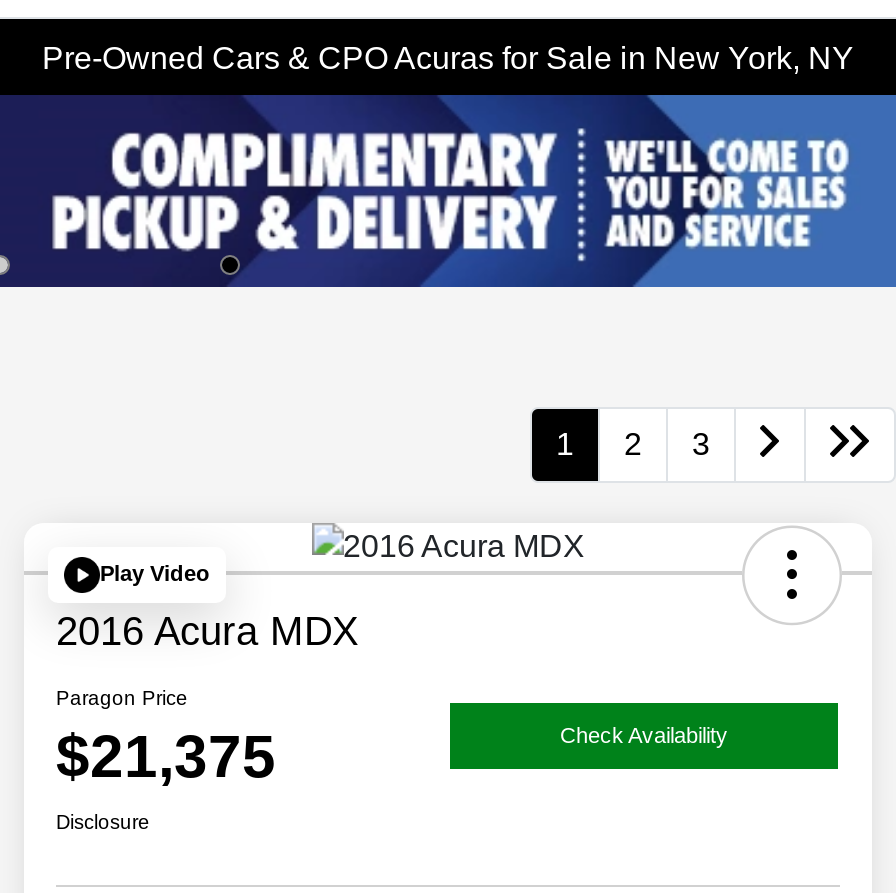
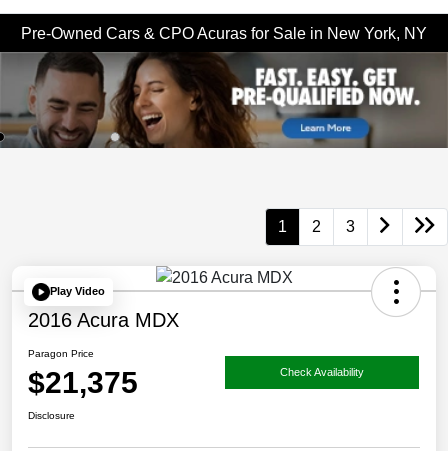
- [image]
+ [image]
